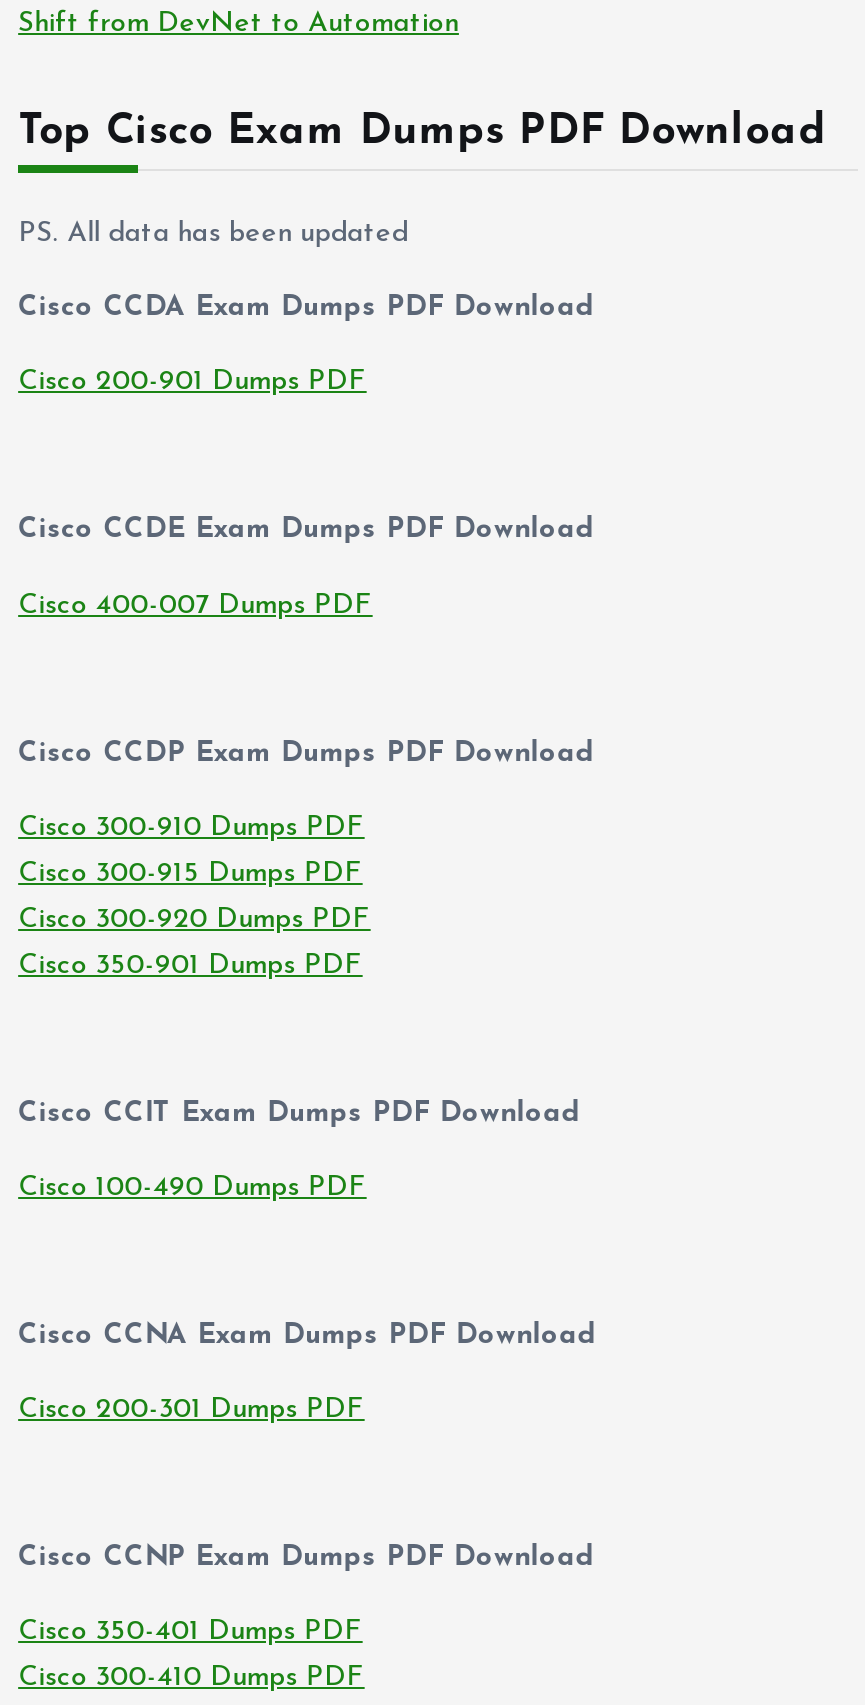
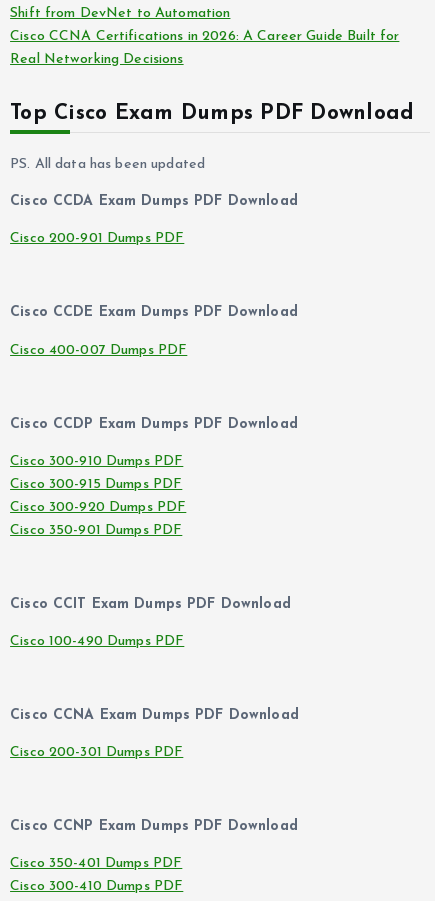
+ Cisco CCNA Certifications in 2026: A Career Guide Built for
+ Real Networking Decisions
